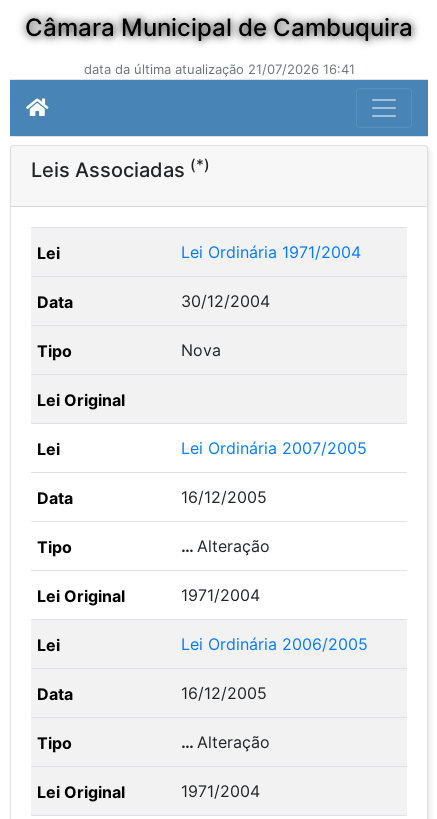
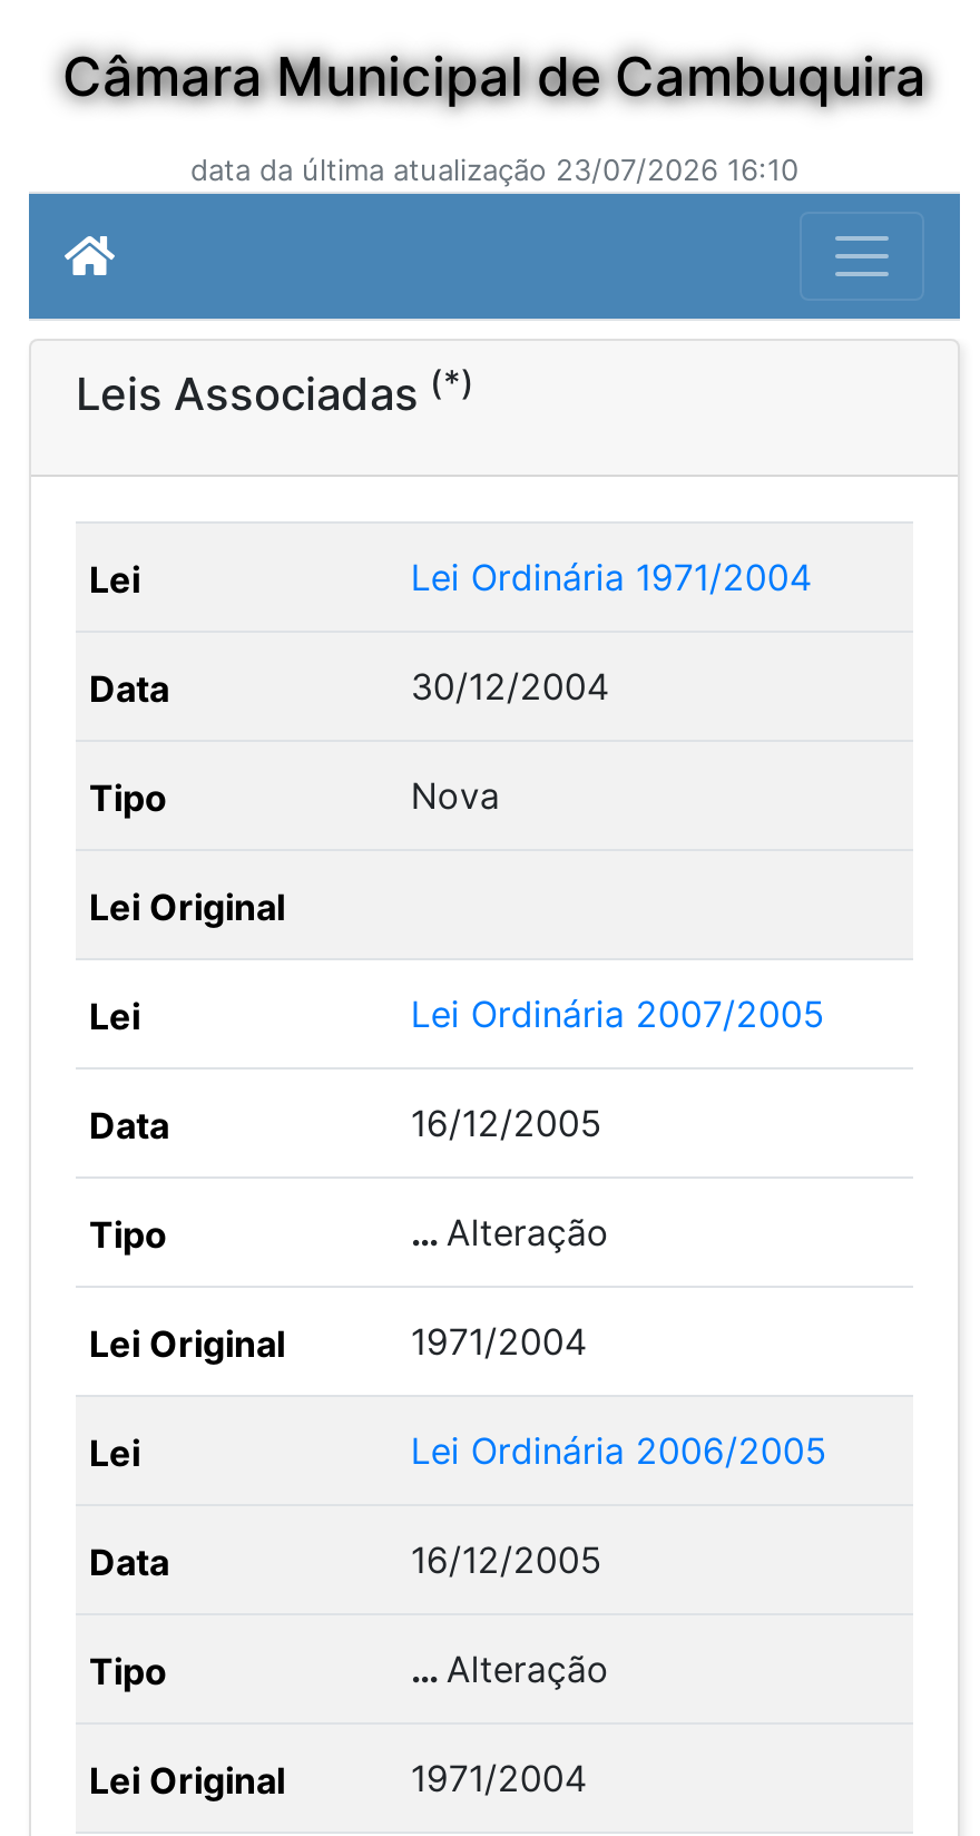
- data da última atualização 21/07/2026 16:41
+ data da última atualização 23/07/2026 16:10
